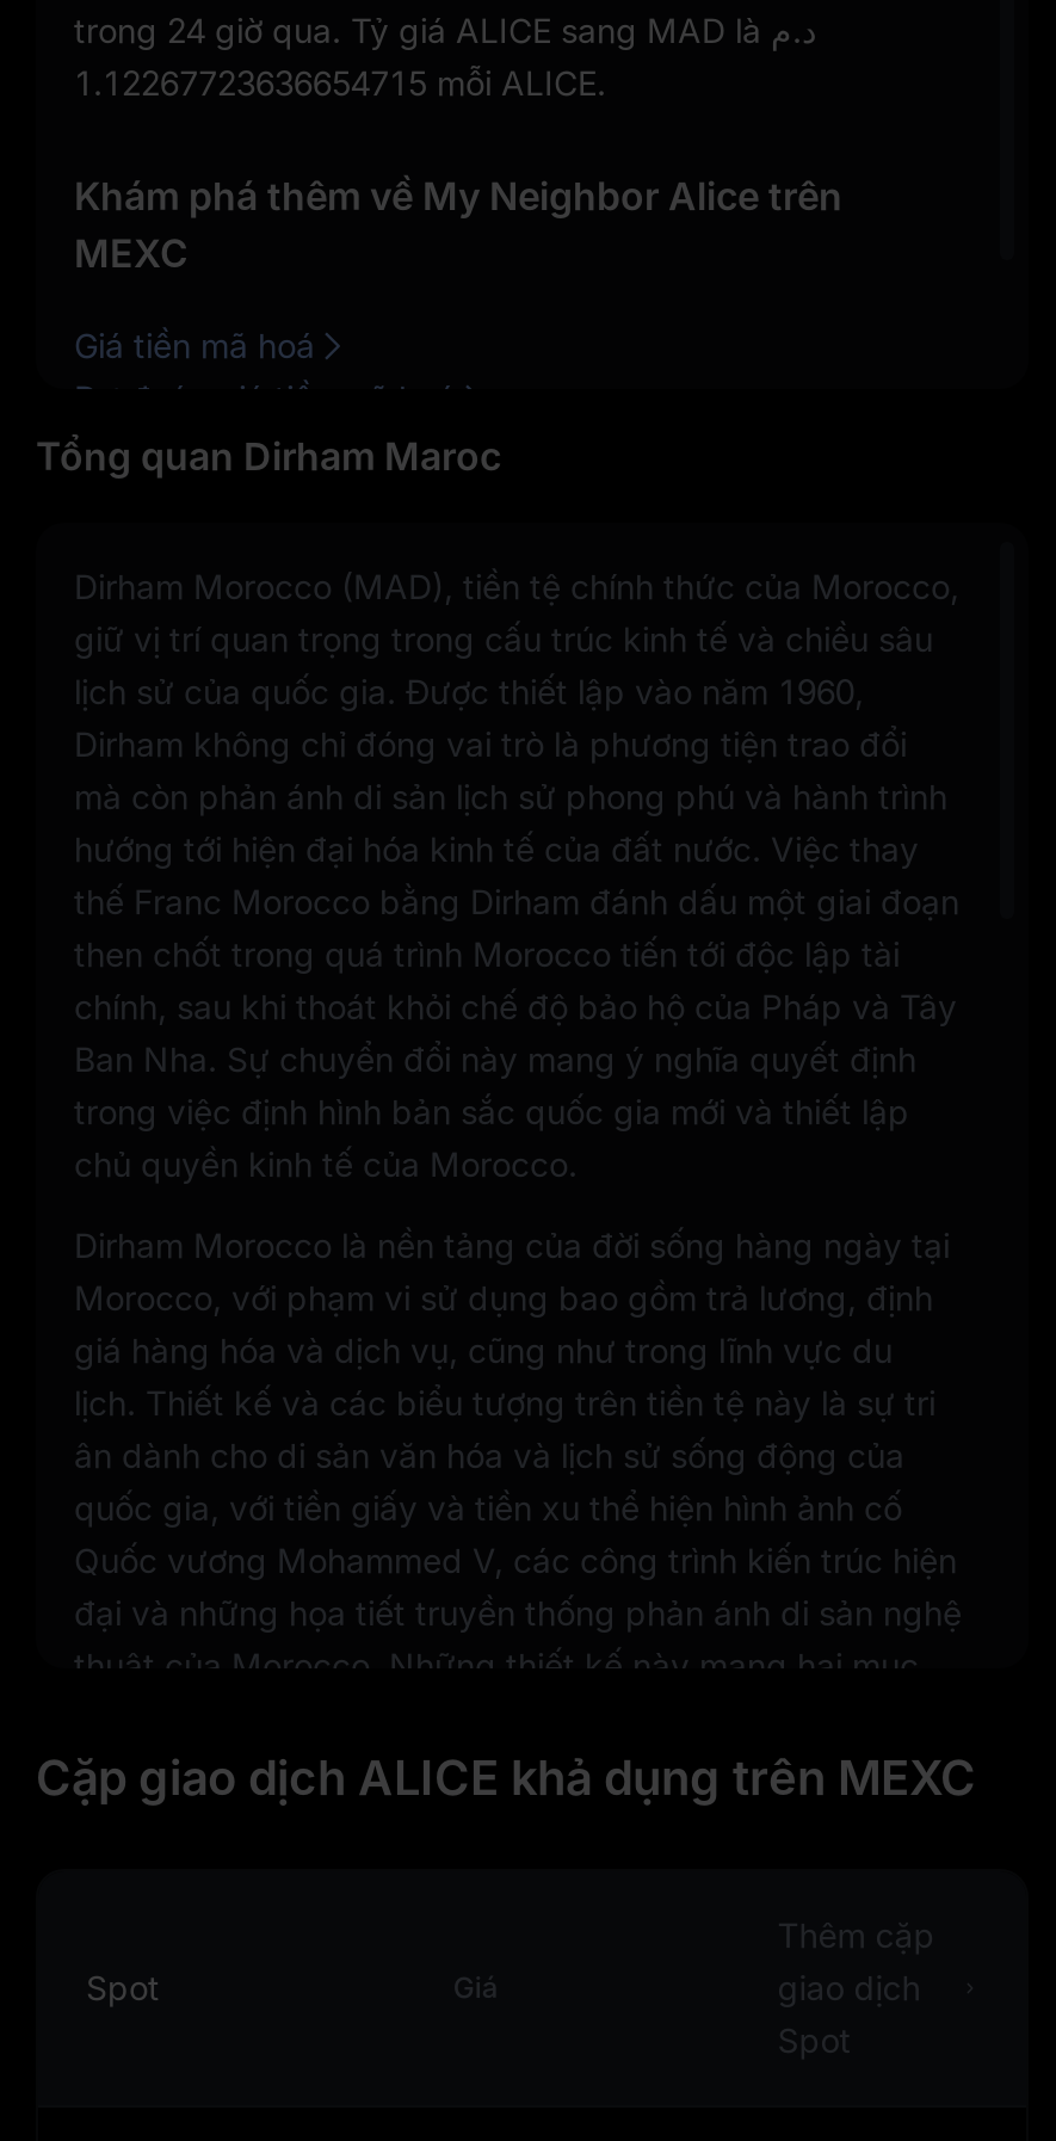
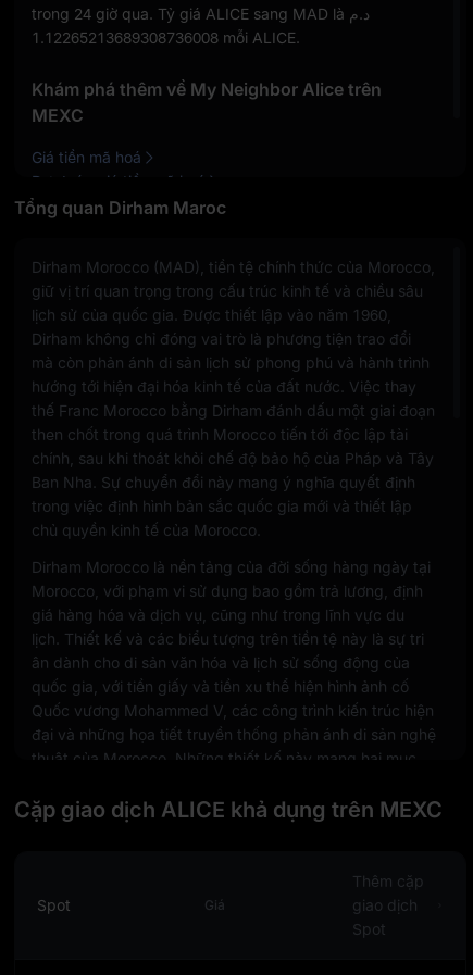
- 1.12267723636654715 mỗi ALICE.
+ 1.12265213689308736008 mỗi ALICE.
